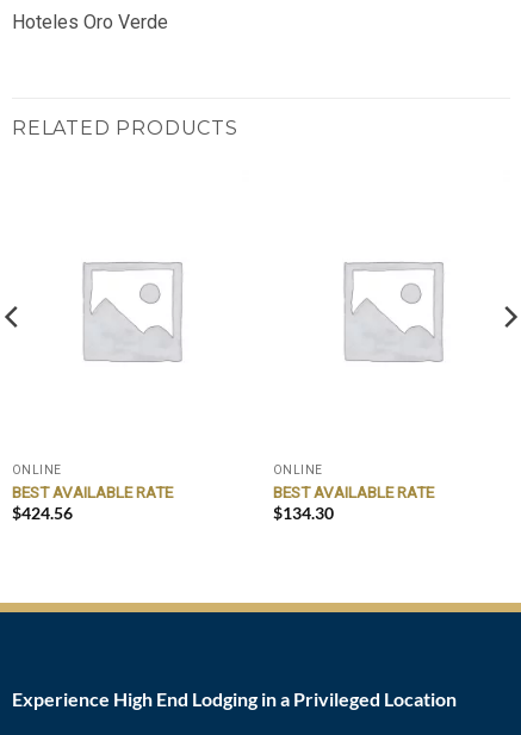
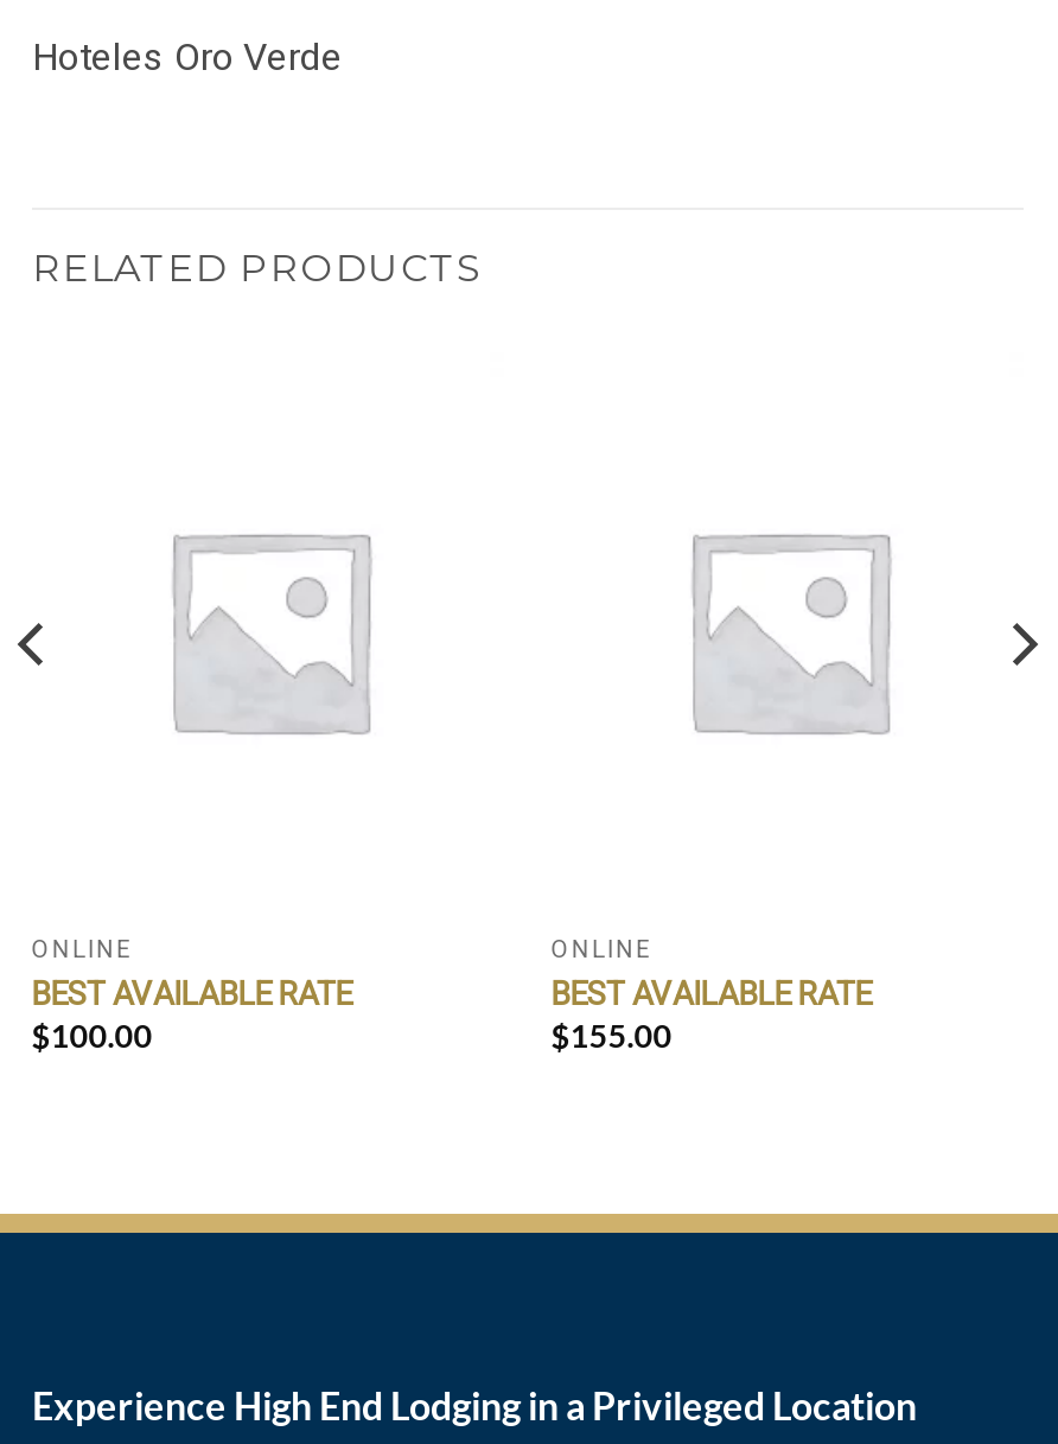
- $424.56
+ $100.00

- $134.30
+ $155.00
